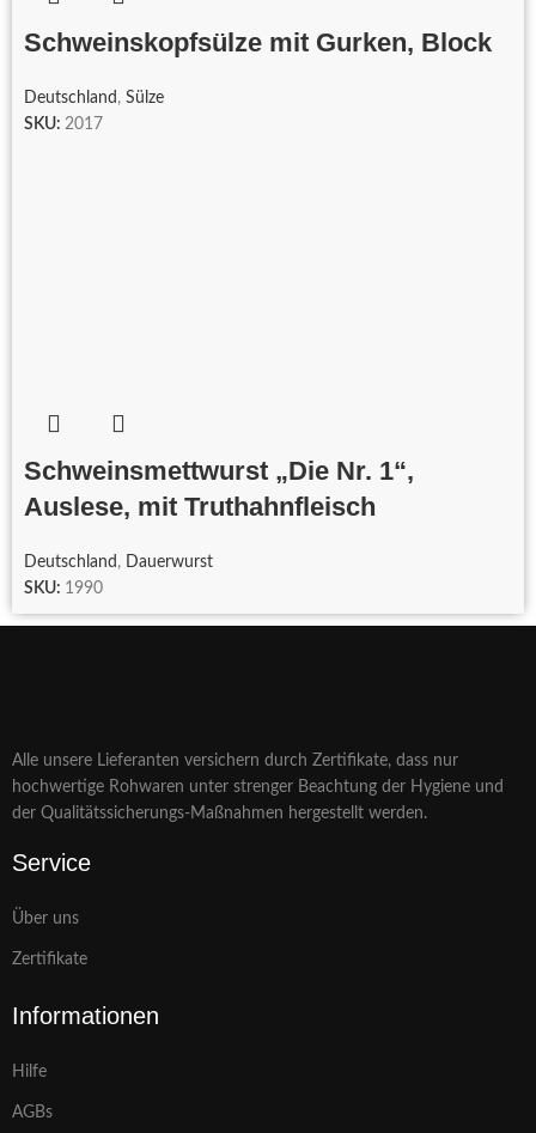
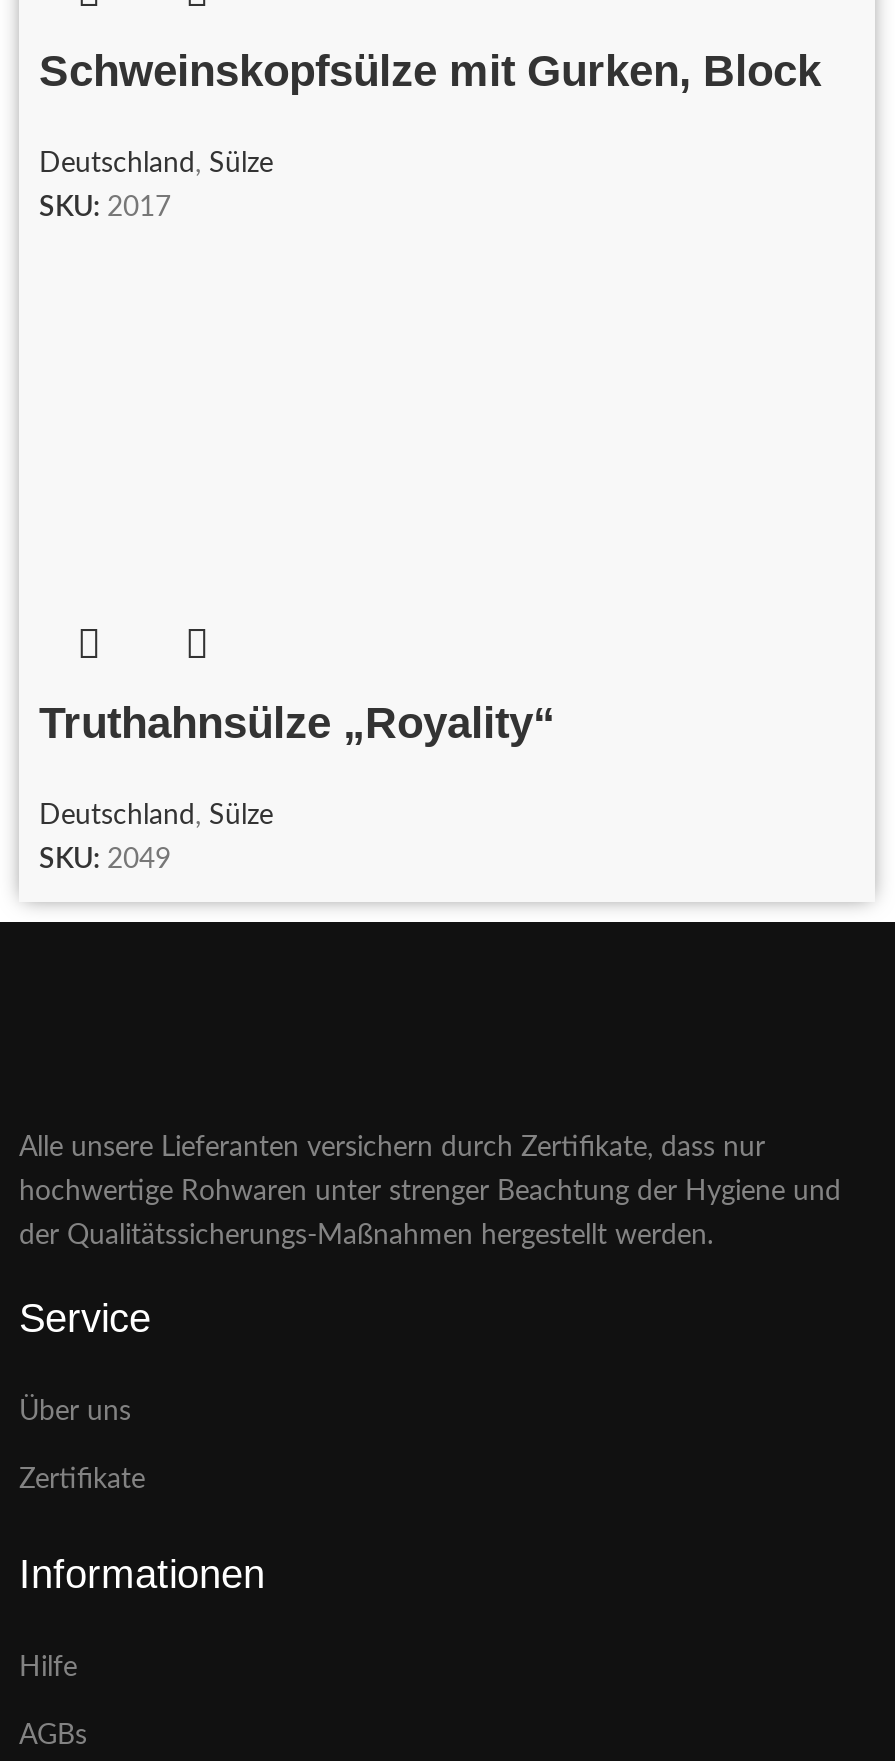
- Schweinsmettwurst „Die Nr. 1“,
- Auslese, mit Truthahnfleisch
+ Truthahnsülze „Royality“

- Deutschland, Dauerwurst
+ Deutschland, Sülze

- SKU: 1990
+ SKU: 2049
